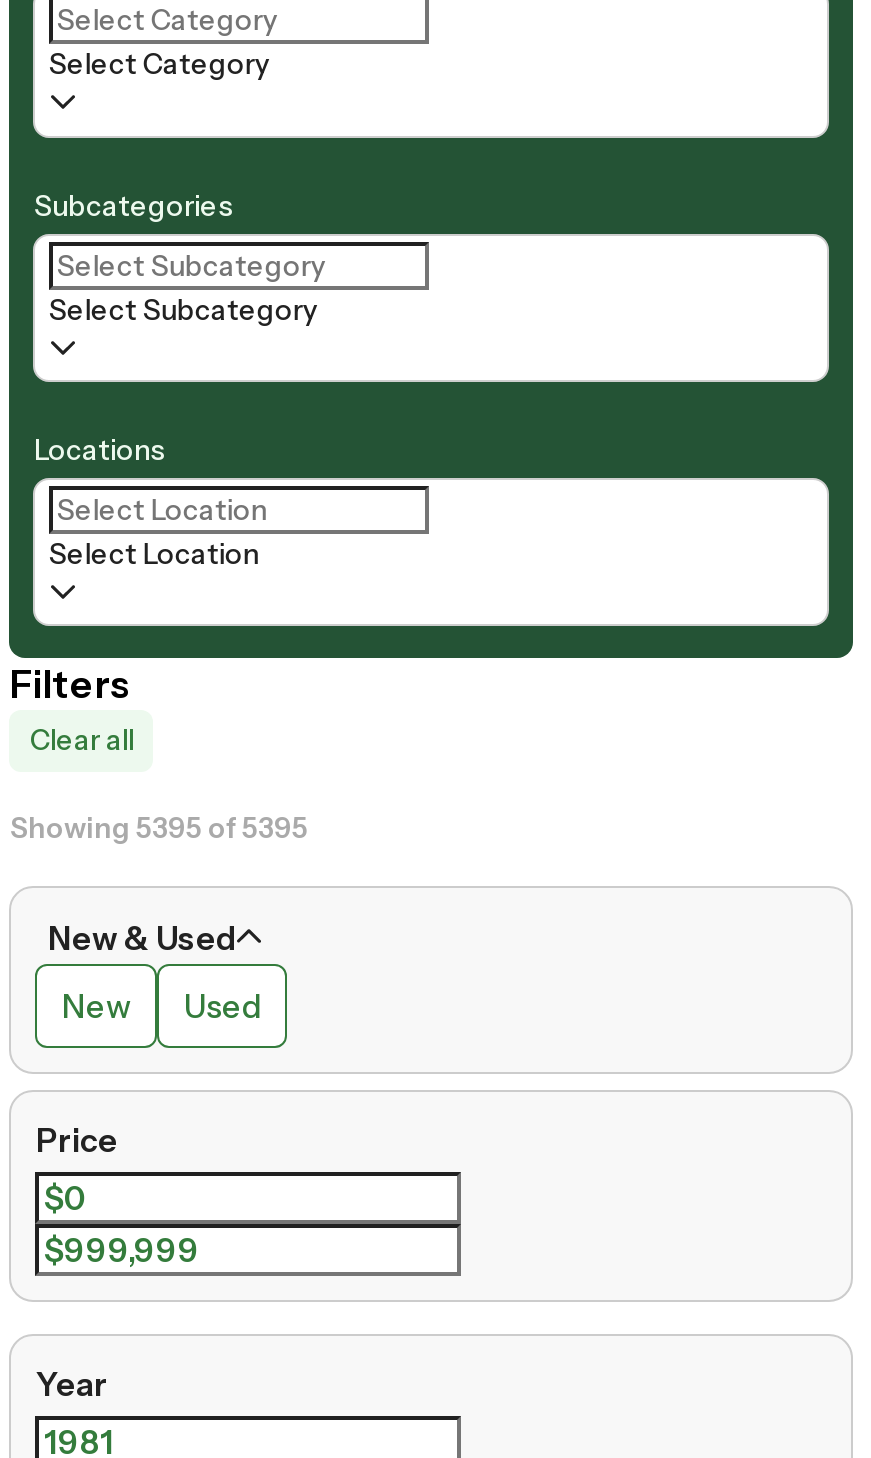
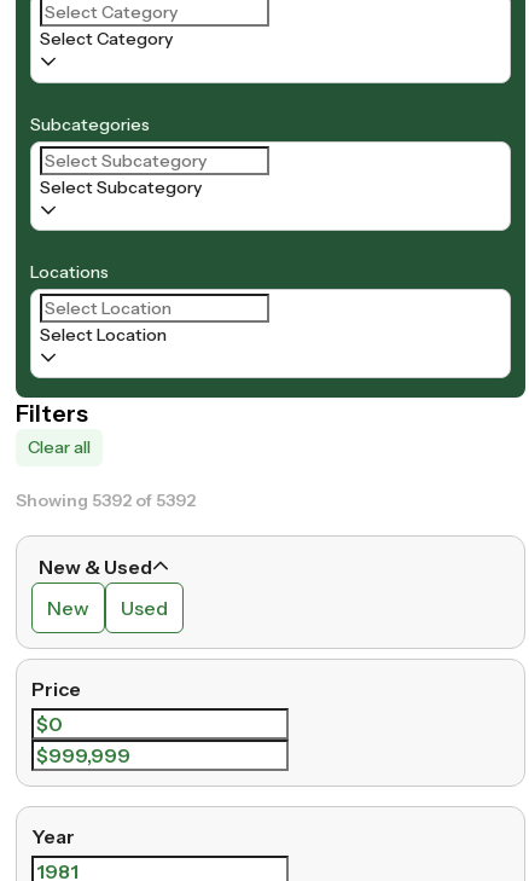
- Showing 5395 of 5395
+ Showing 5392 of 5392
